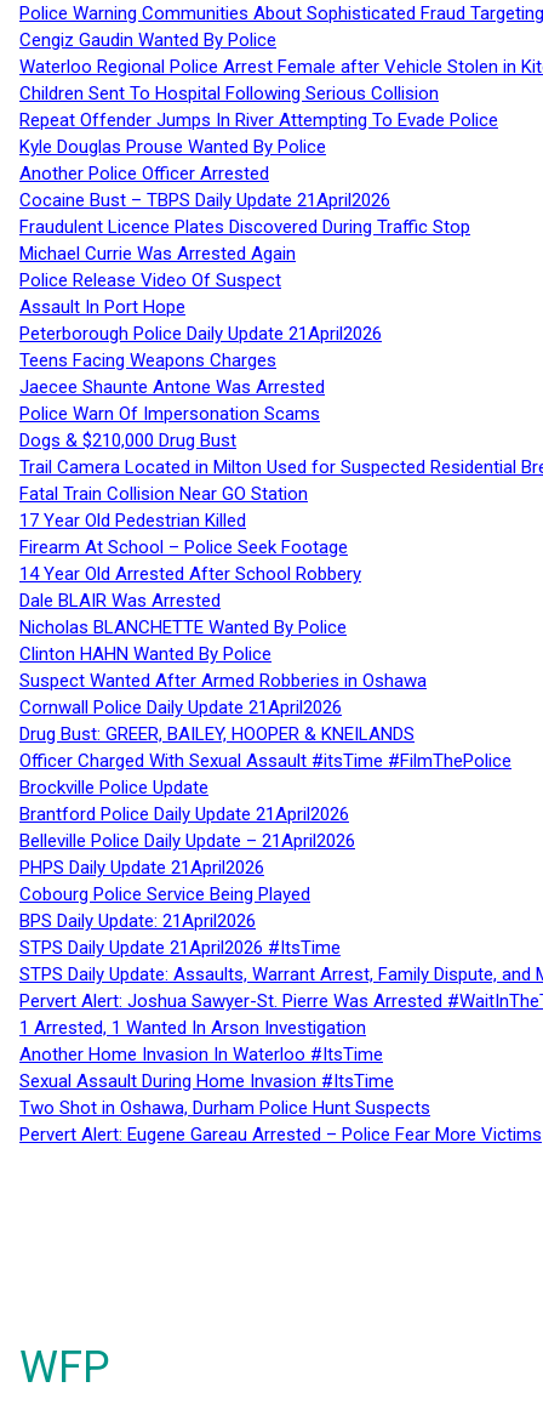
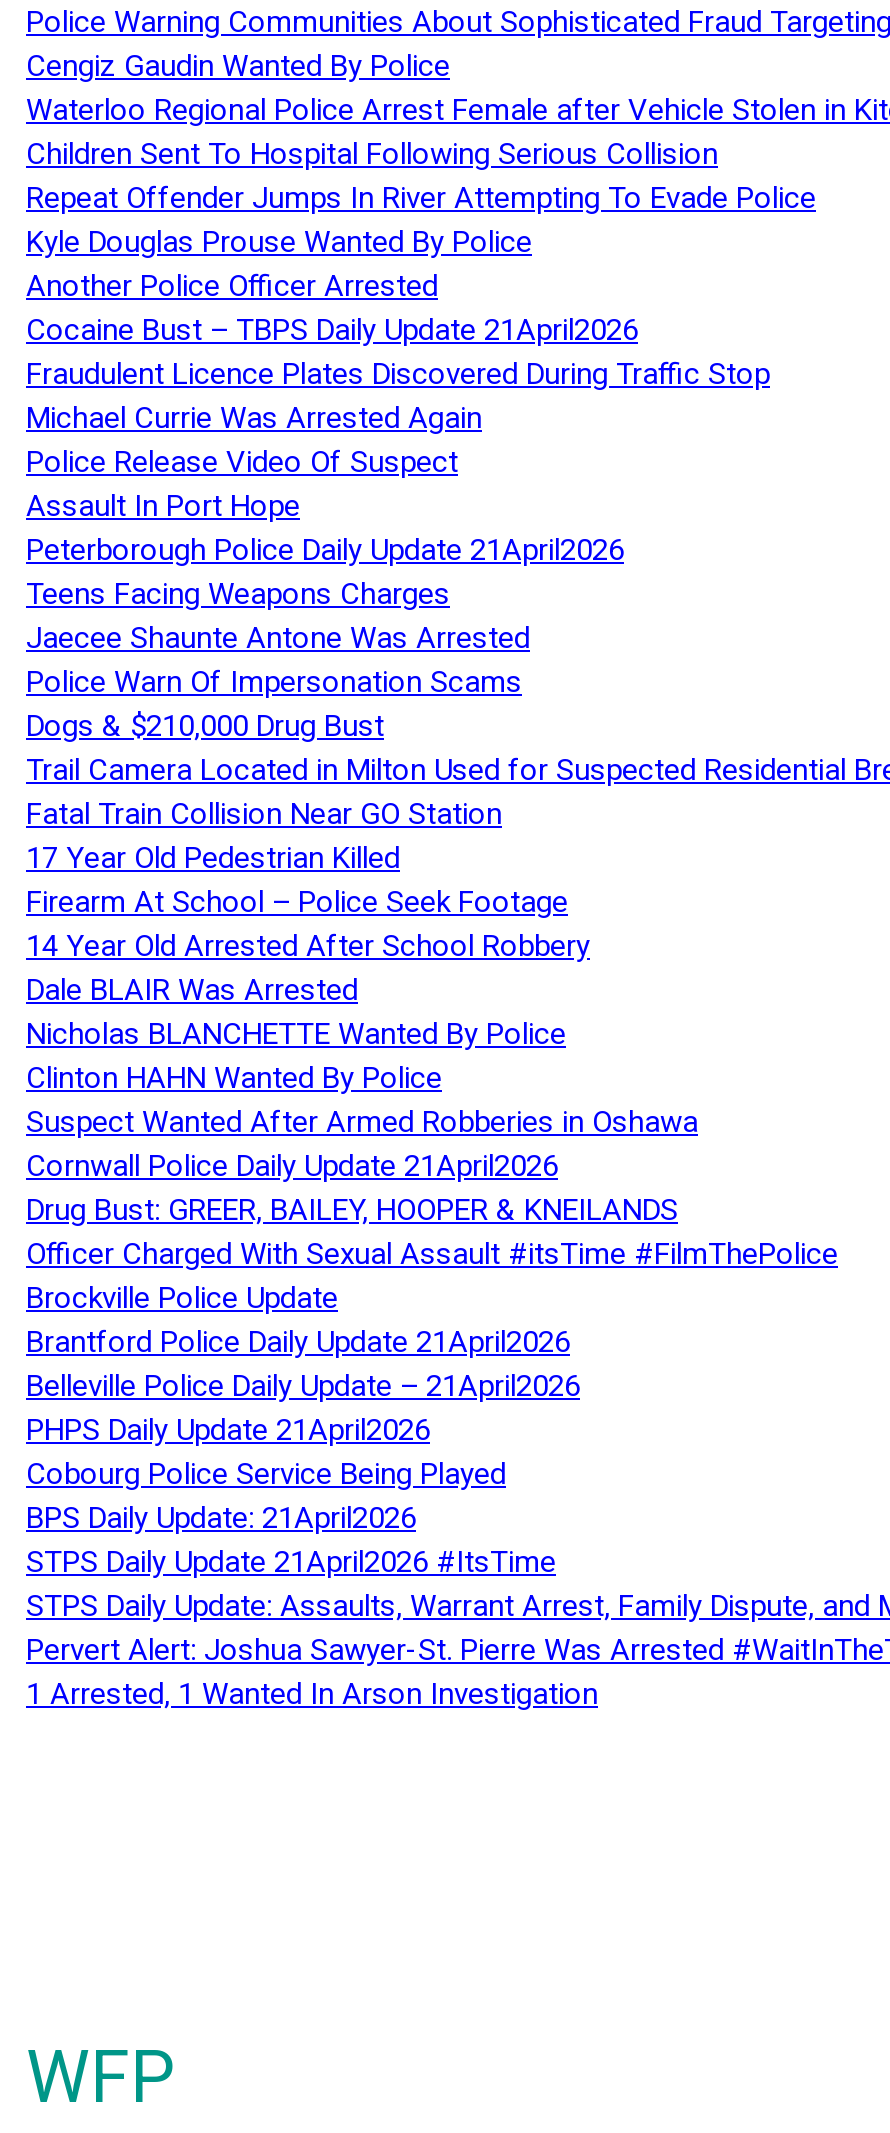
- Another Home Invasion In Waterloo #ItsTime
- Sexual Assault During Home Invasion #ItsTime
- Two Shot in Oshawa, Durham Police Hunt Suspects
- Pervert Alert: Eugene Gareau Arrested – Police Fear More Victims
